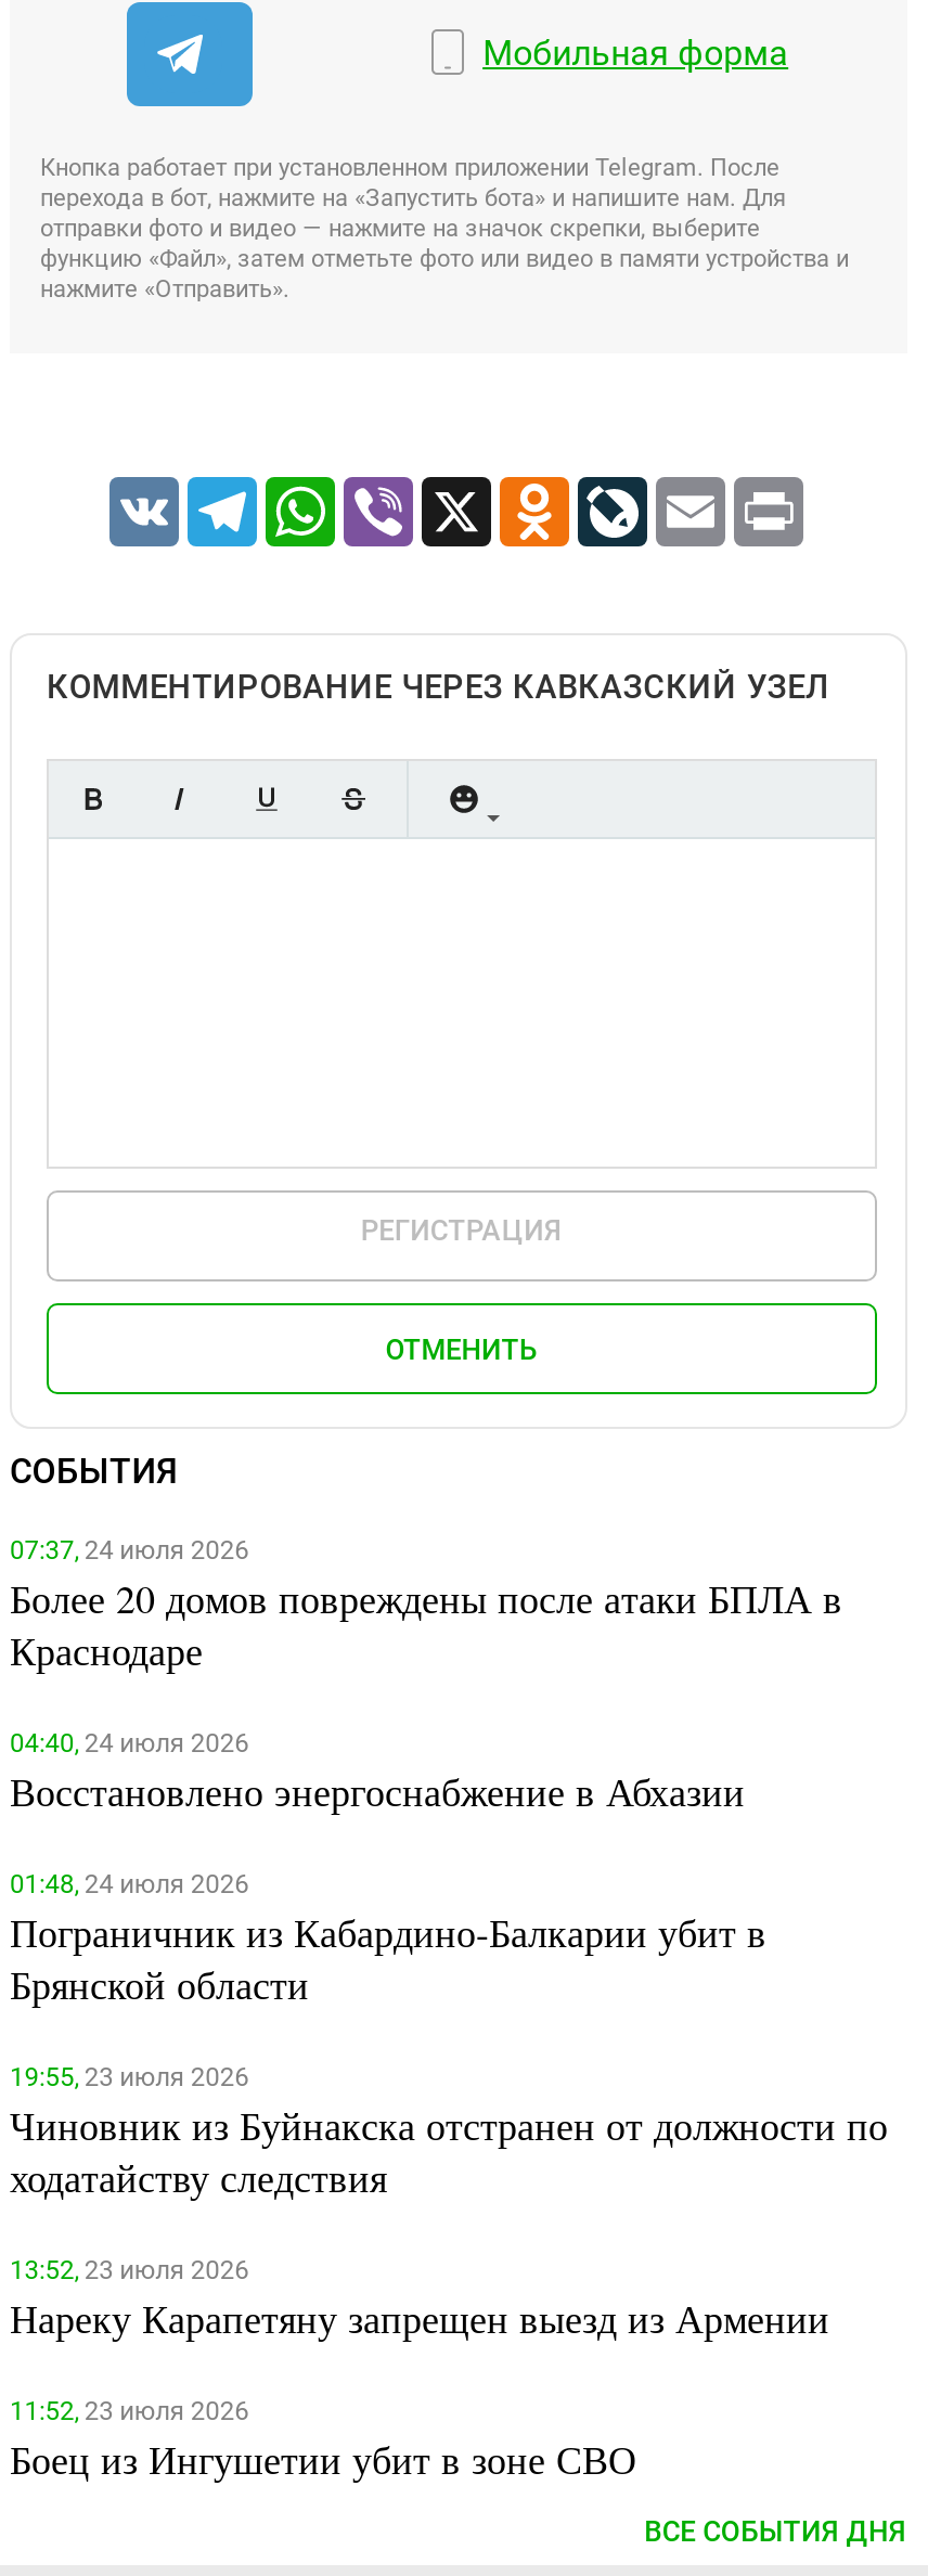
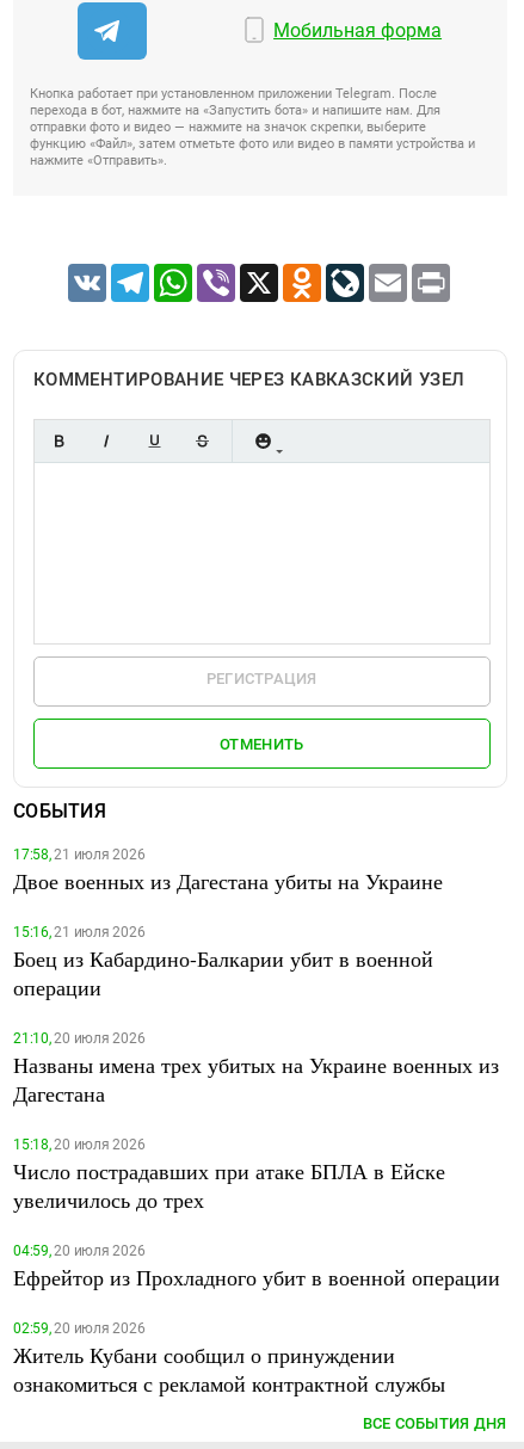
- 07:37, 24 июля 2026
- Более 20 домов повреждены после атаки БПЛА в
- Краснодаре
+ 17:58, 21 июля 2026
+ Двое военных из Дагестана убиты на Украине

- 04:40, 24 июля 2026
- Восстановлено энергоснабжение в Абхазии
+ 15:16, 21 июля 2026
+ Боец из Кабардино-Балкарии убит в военной
+ операции

- 01:48, 24 июля 2026
- Пограничник из Кабардино-Балкарии убит в
- Брянской области
+ 21:10, 20 июля 2026
+ Названы имена трех убитых на Украине военных из
+ Дагестана

- 19:55, 23 июля 2026
- Чиновник из Буйнакска отстранен от должности по
- ходатайству следствия
+ 15:18, 20 июля 2026
+ Число пострадавших при атаке БПЛА в Ейске
+ увеличилось до трех

- 13:52, 23 июля 2026
- Нареку Карапетяну запрещен выезд из Армении
+ 04:59, 20 июля 2026
+ Ефрейтор из Прохладного убит в военной операции

- 11:52, 23 июля 2026
- Боец из Ингушетии убит в зоне СВО
+ 02:59, 20 июля 2026
+ Житель Кубани сообщил о принуждении
+ ознакомиться с рекламой контрактной службы
